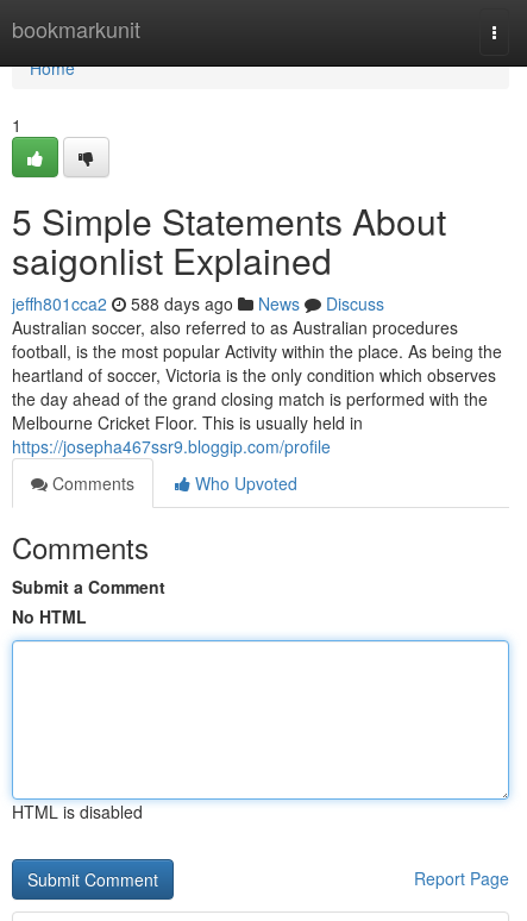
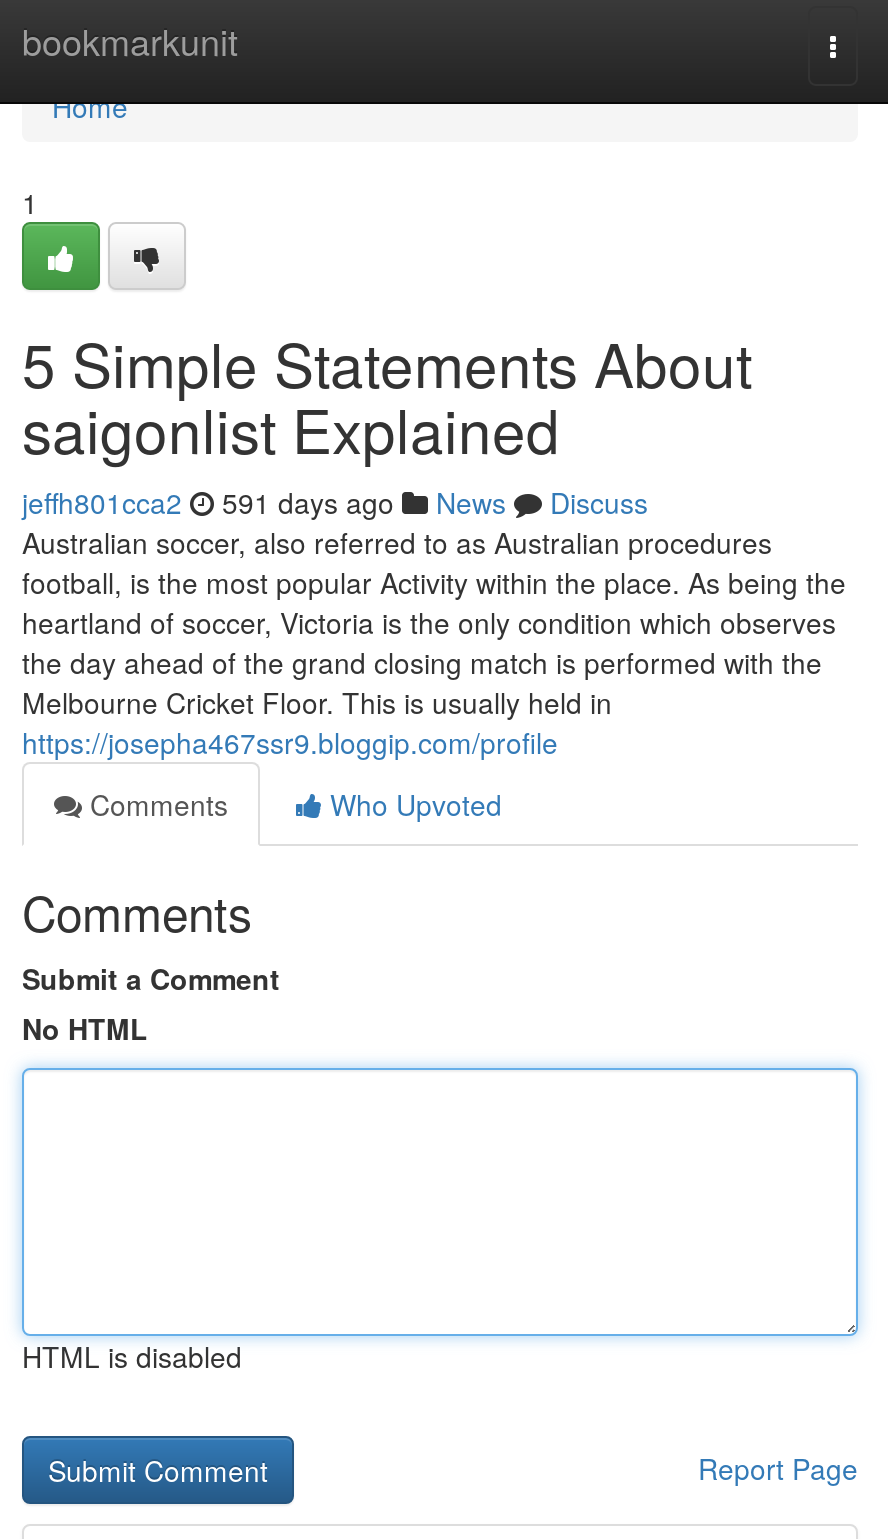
- jeffh801cca2 588 days ago News Discuss
+ jeffh801cca2 591 days ago News Discuss
